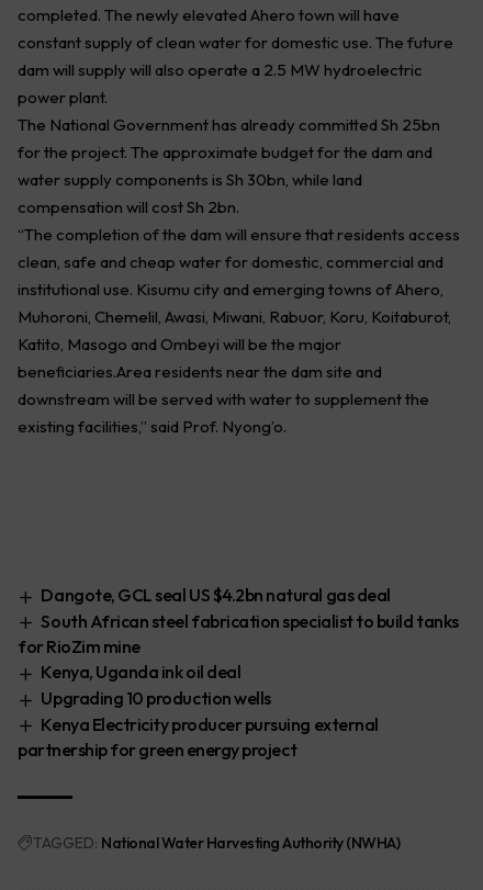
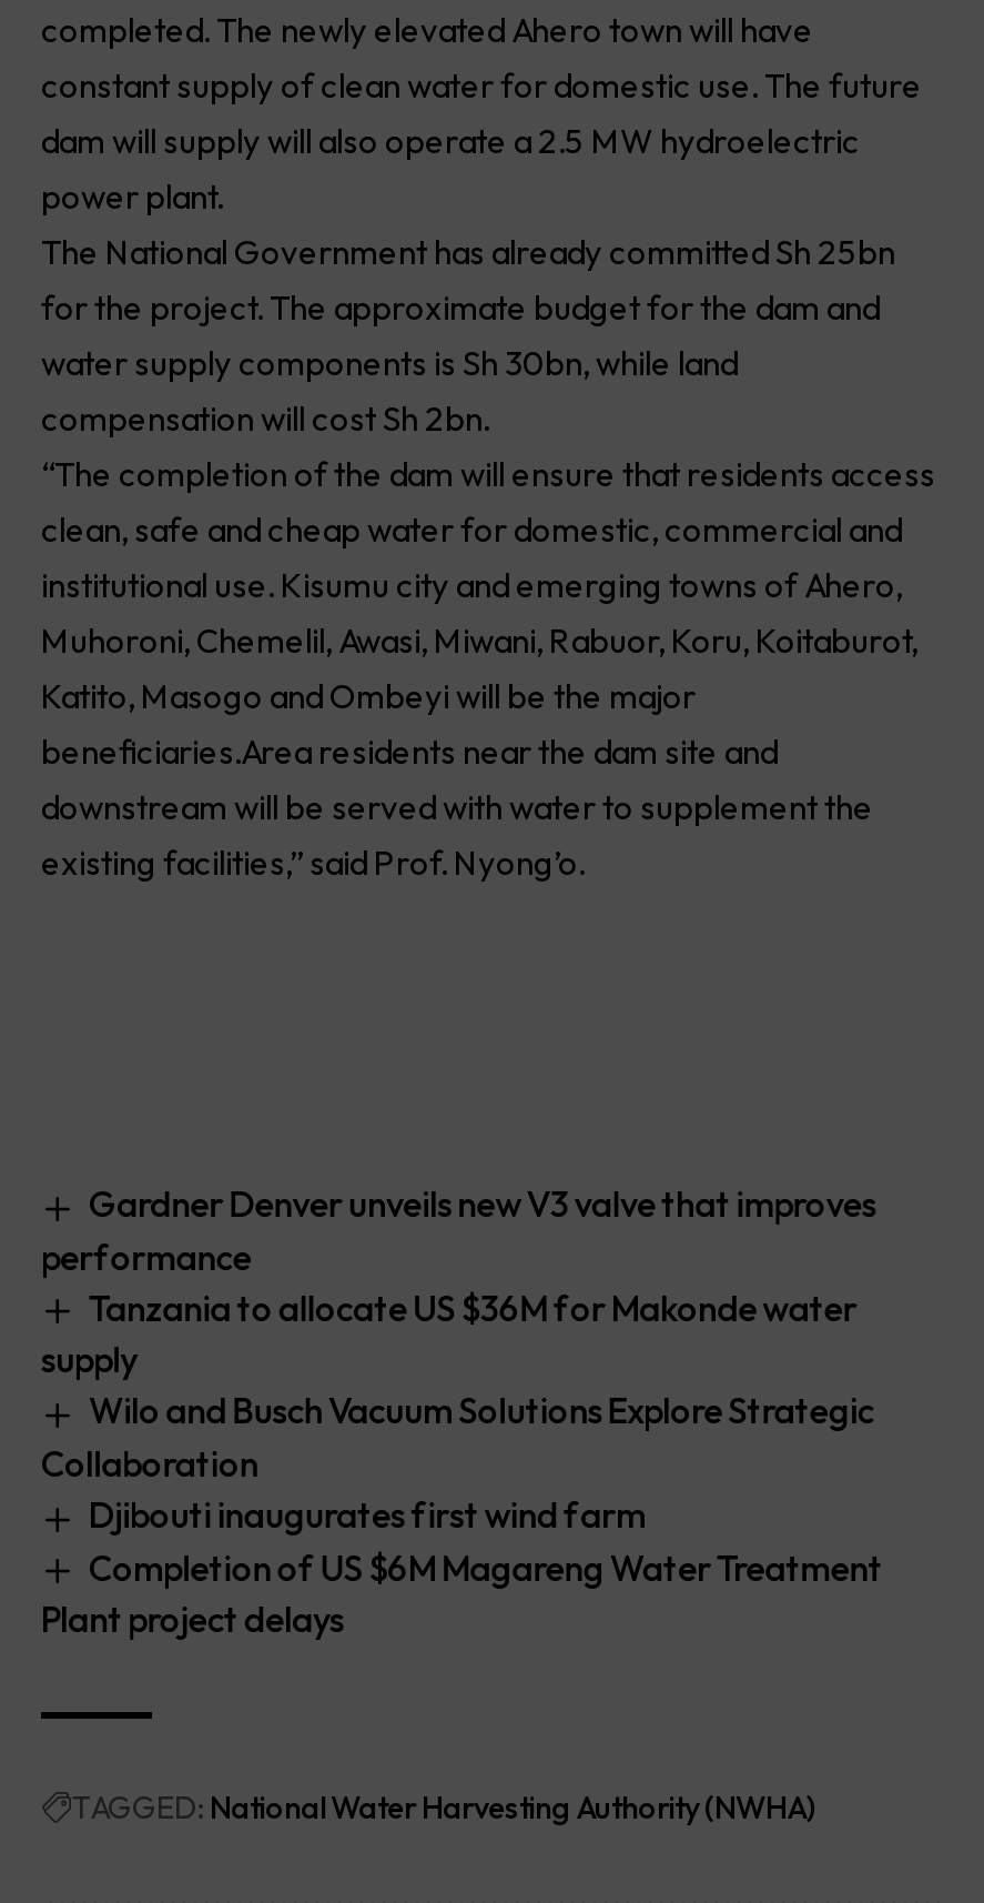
- Dangote, GCL seal US $4.2bn natural gas deal
- South African steel fabrication specialist to build tanks
- for RioZim mine
- Kenya, Uganda ink oil deal
- Upgrading 10 production wells
- Kenya Electricity producer pursuing external
- partnership for green energy project
+ Gardner Denver unveils new V3 valve that improves
+ performance
+ Tanzania to allocate US $36M for Makonde water
+ supply
+ Wilo and Busch Vacuum Solutions Explore Strategic
+ Collaboration
+ Djibouti inaugurates first wind farm
+ Completion of US $6M Magareng Water Treatment
+ Plant project delays
